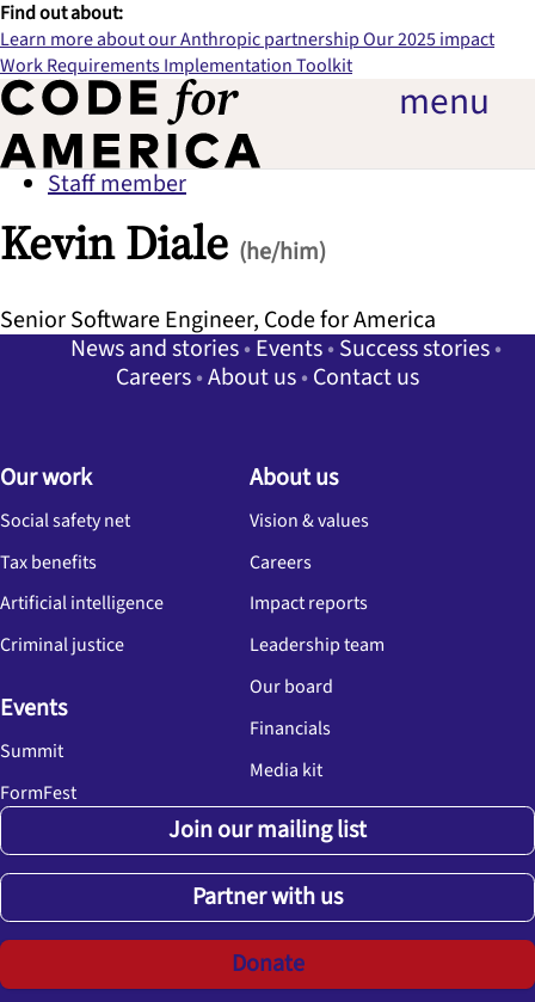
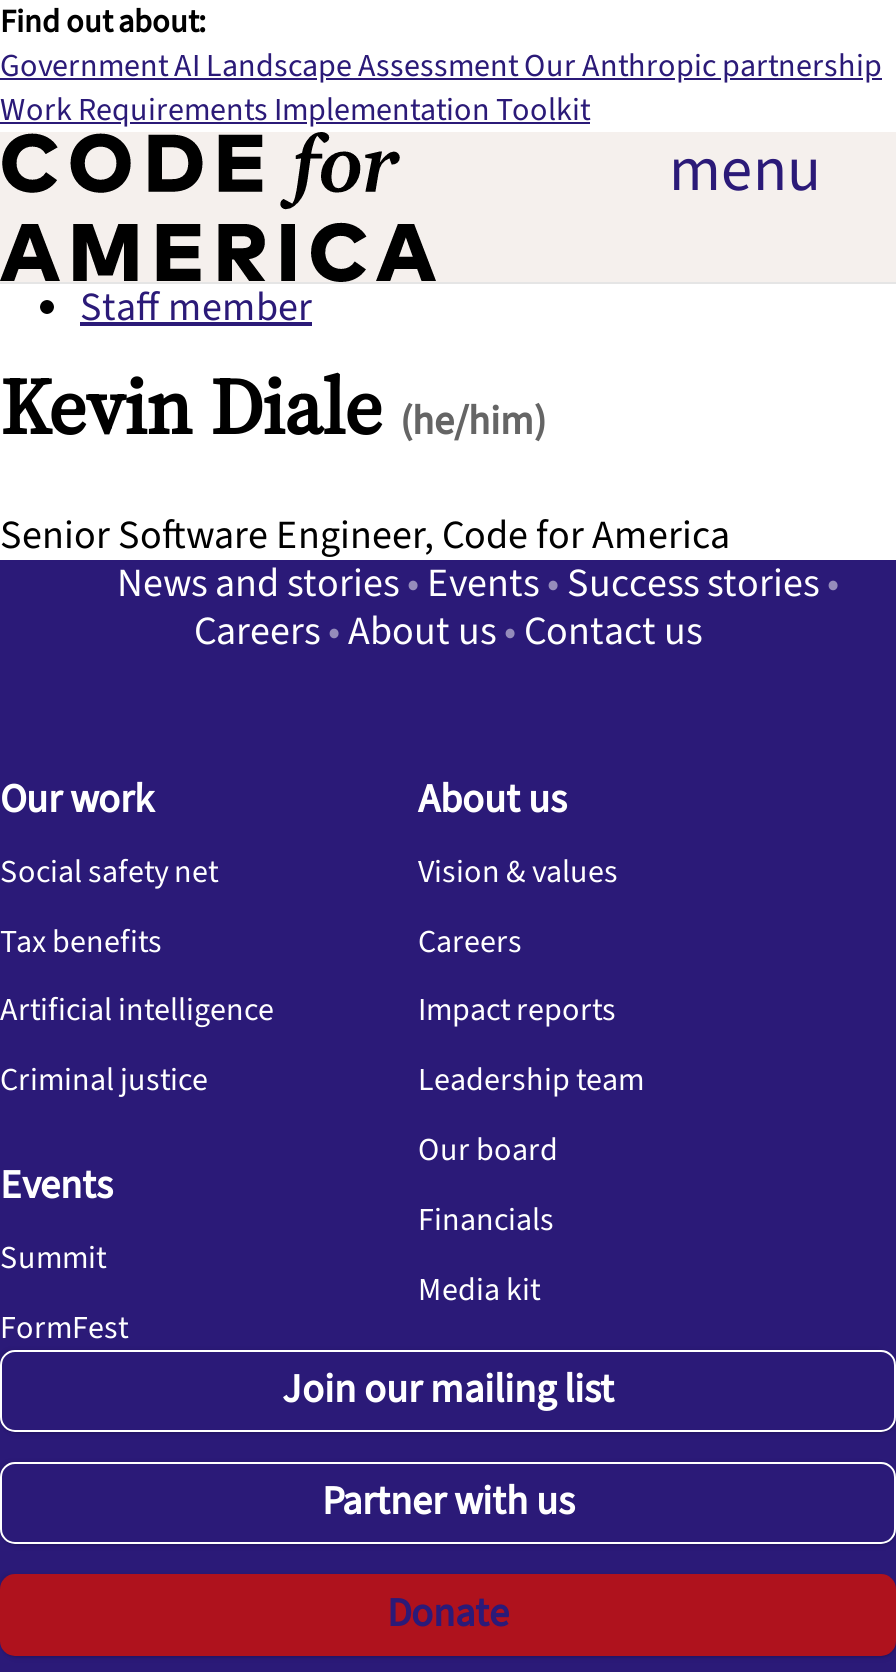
- Learn more about our Anthropic partnership Our 2025 impact
+ Government AI Landscape Assessment Our Anthropic partnership
